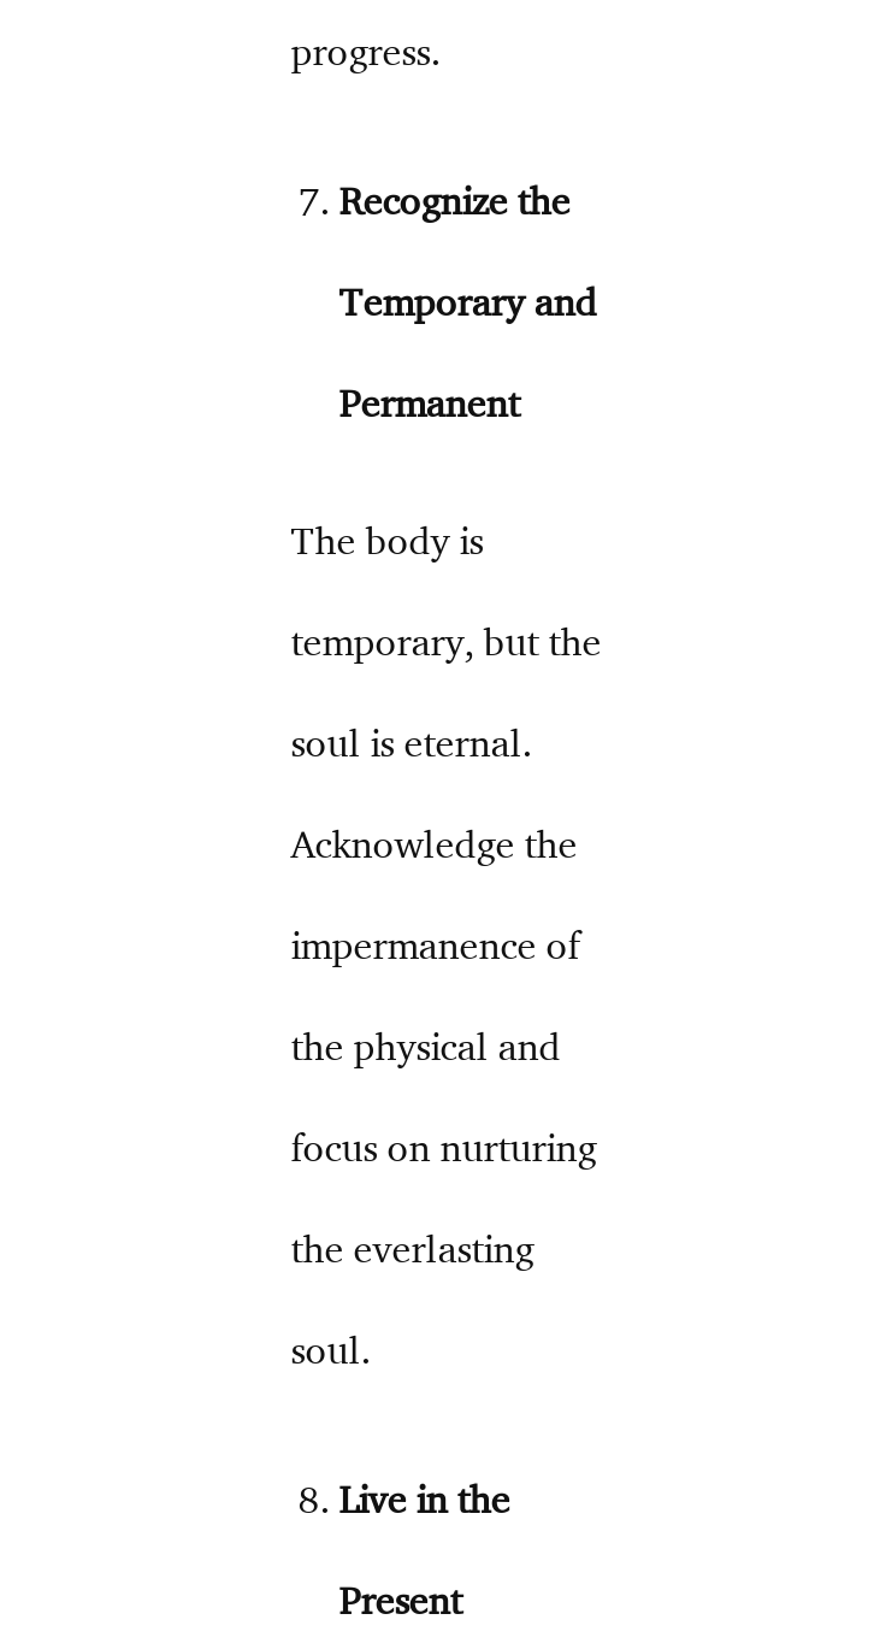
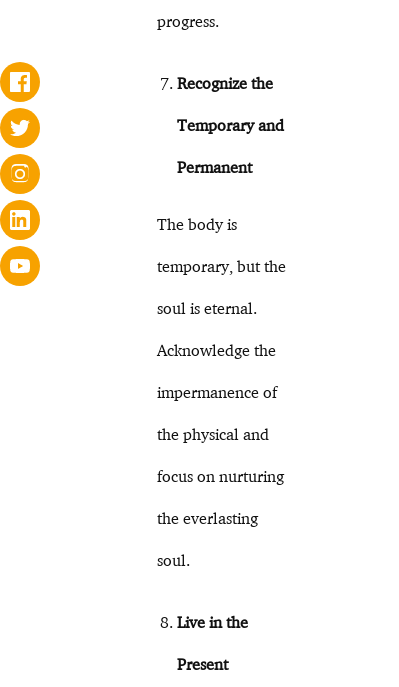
+ [image]
